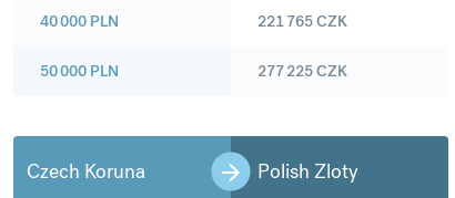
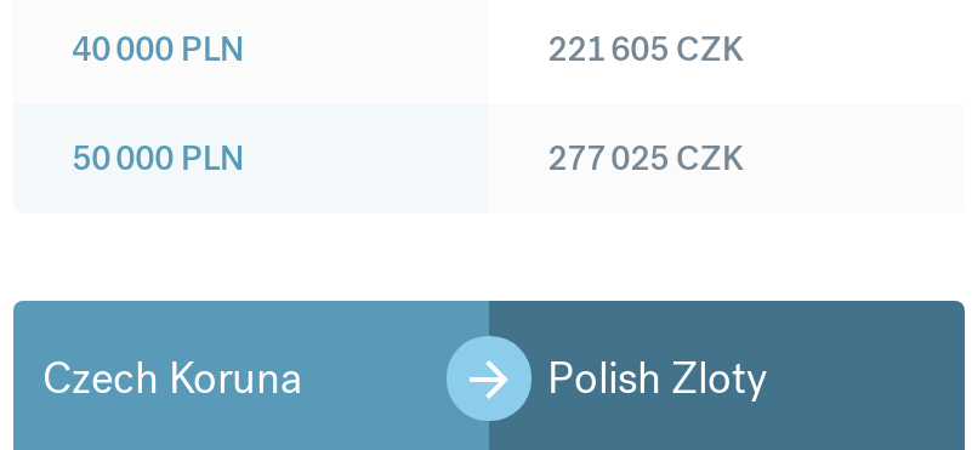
- 221 765 CZK
+ 221 605 CZK

- 277 225 CZK
+ 277 025 CZK
